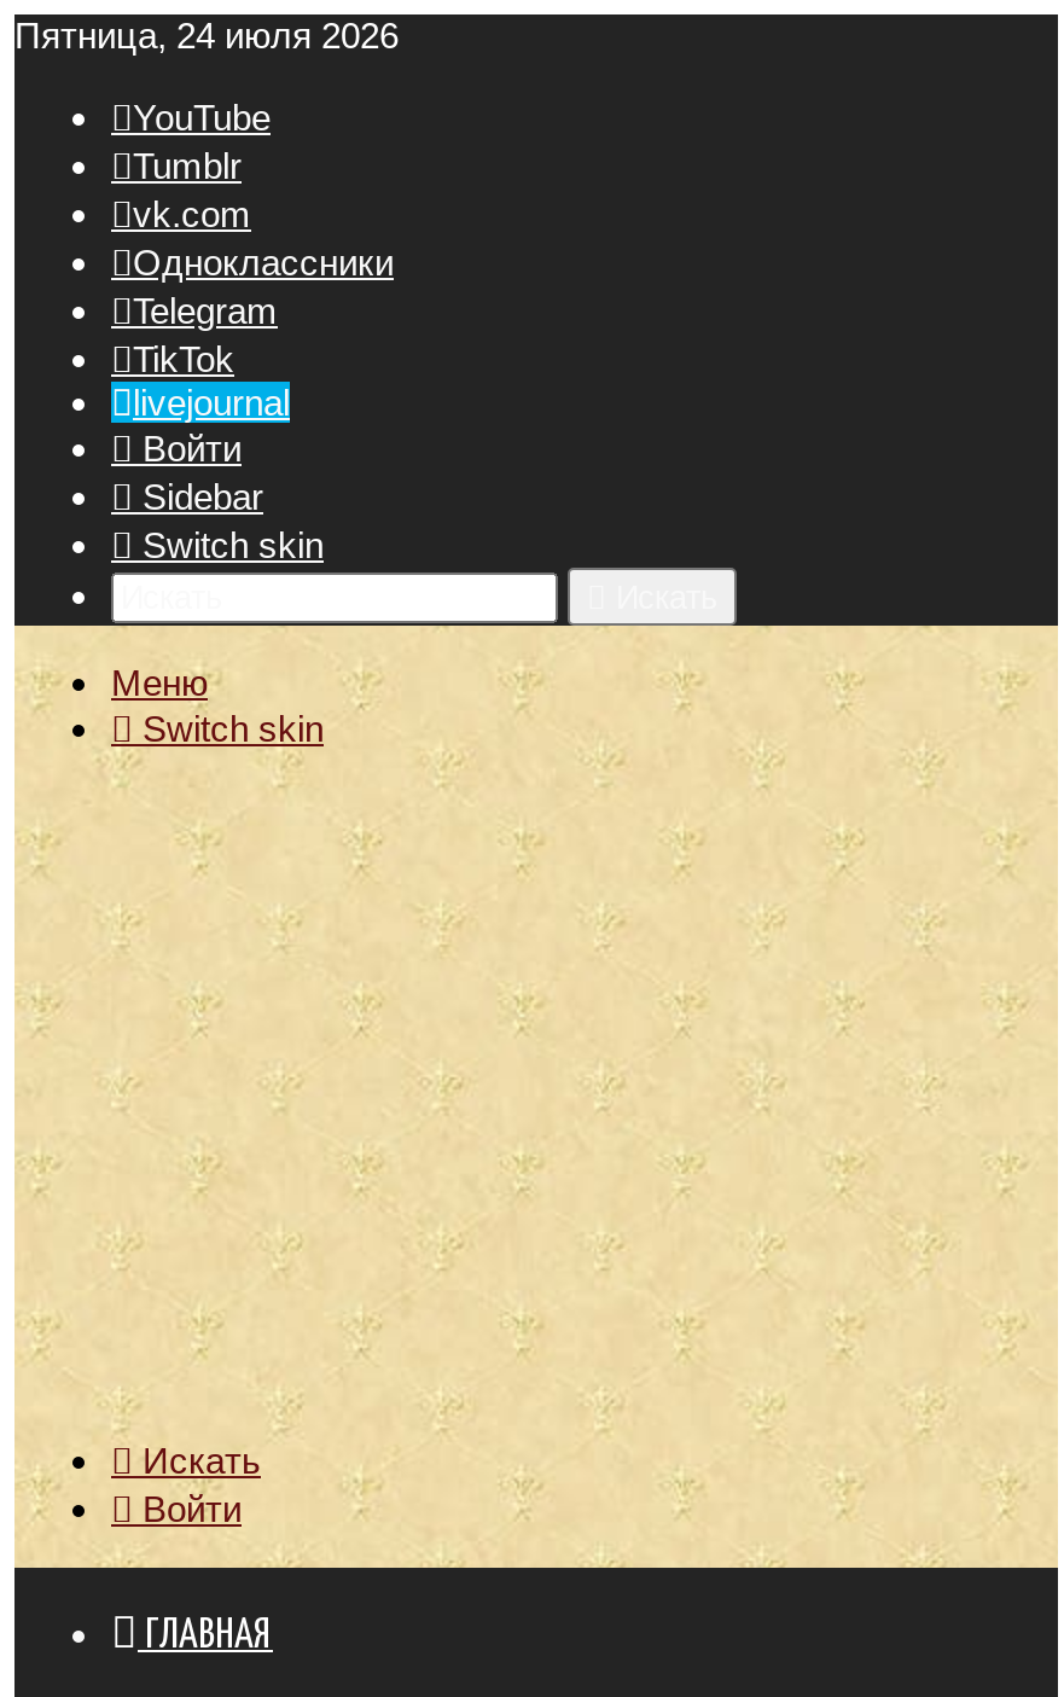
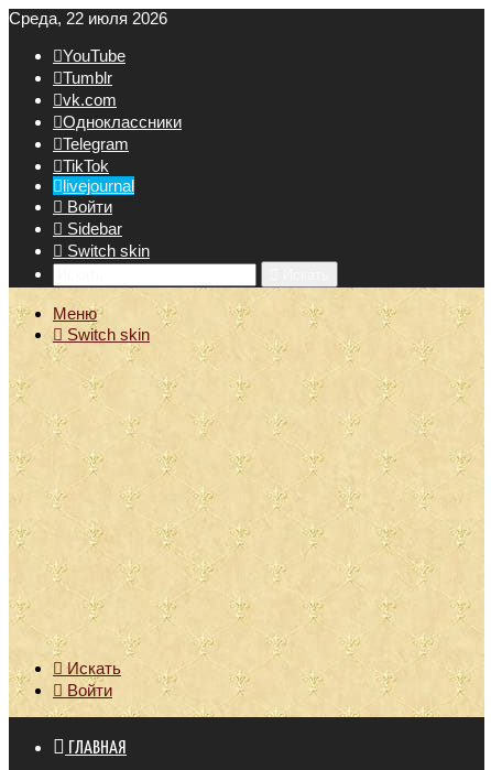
- Пятница, 24 июля 2026
+ Среда, 22 июля 2026
